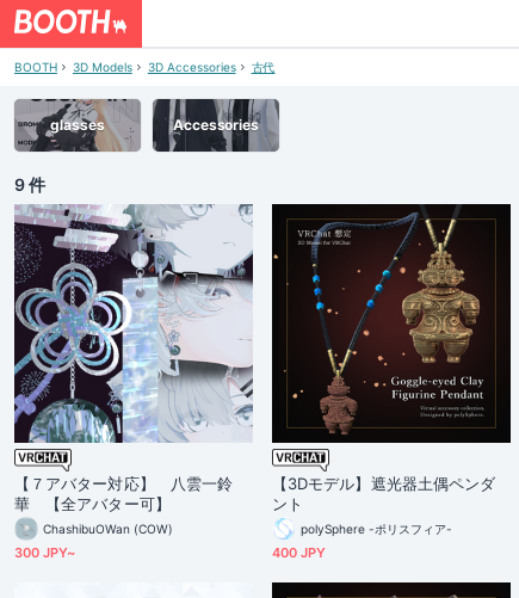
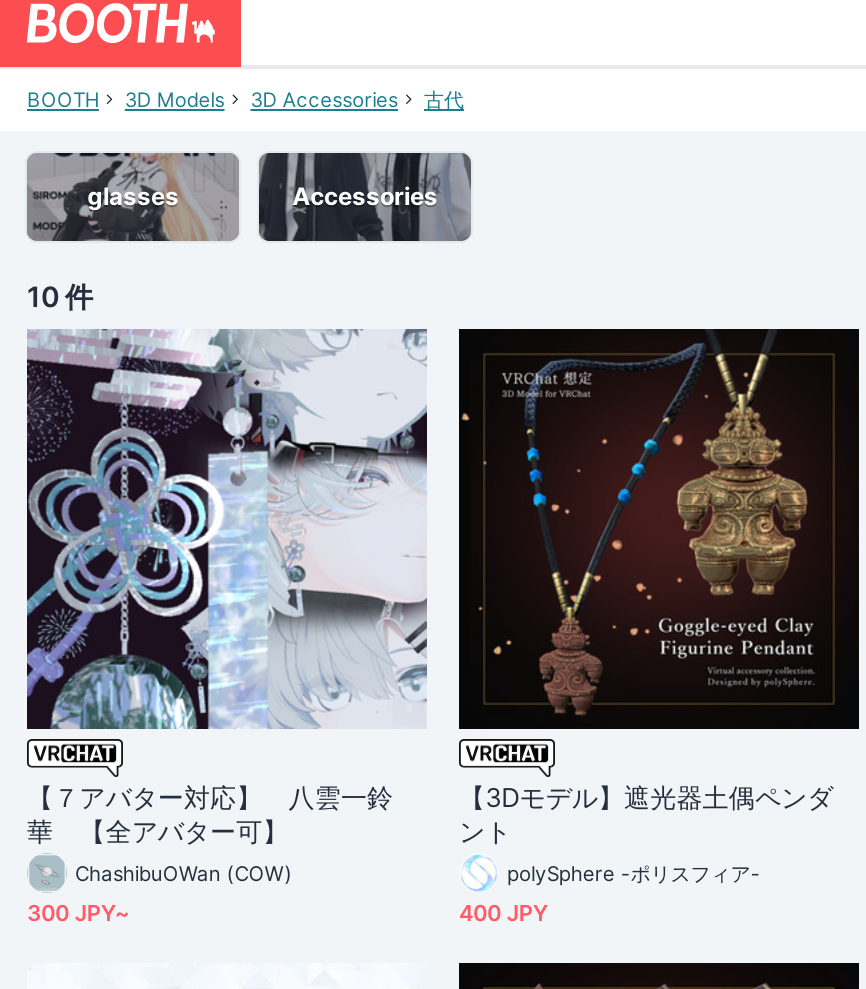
- 9 件
+ 10 件
